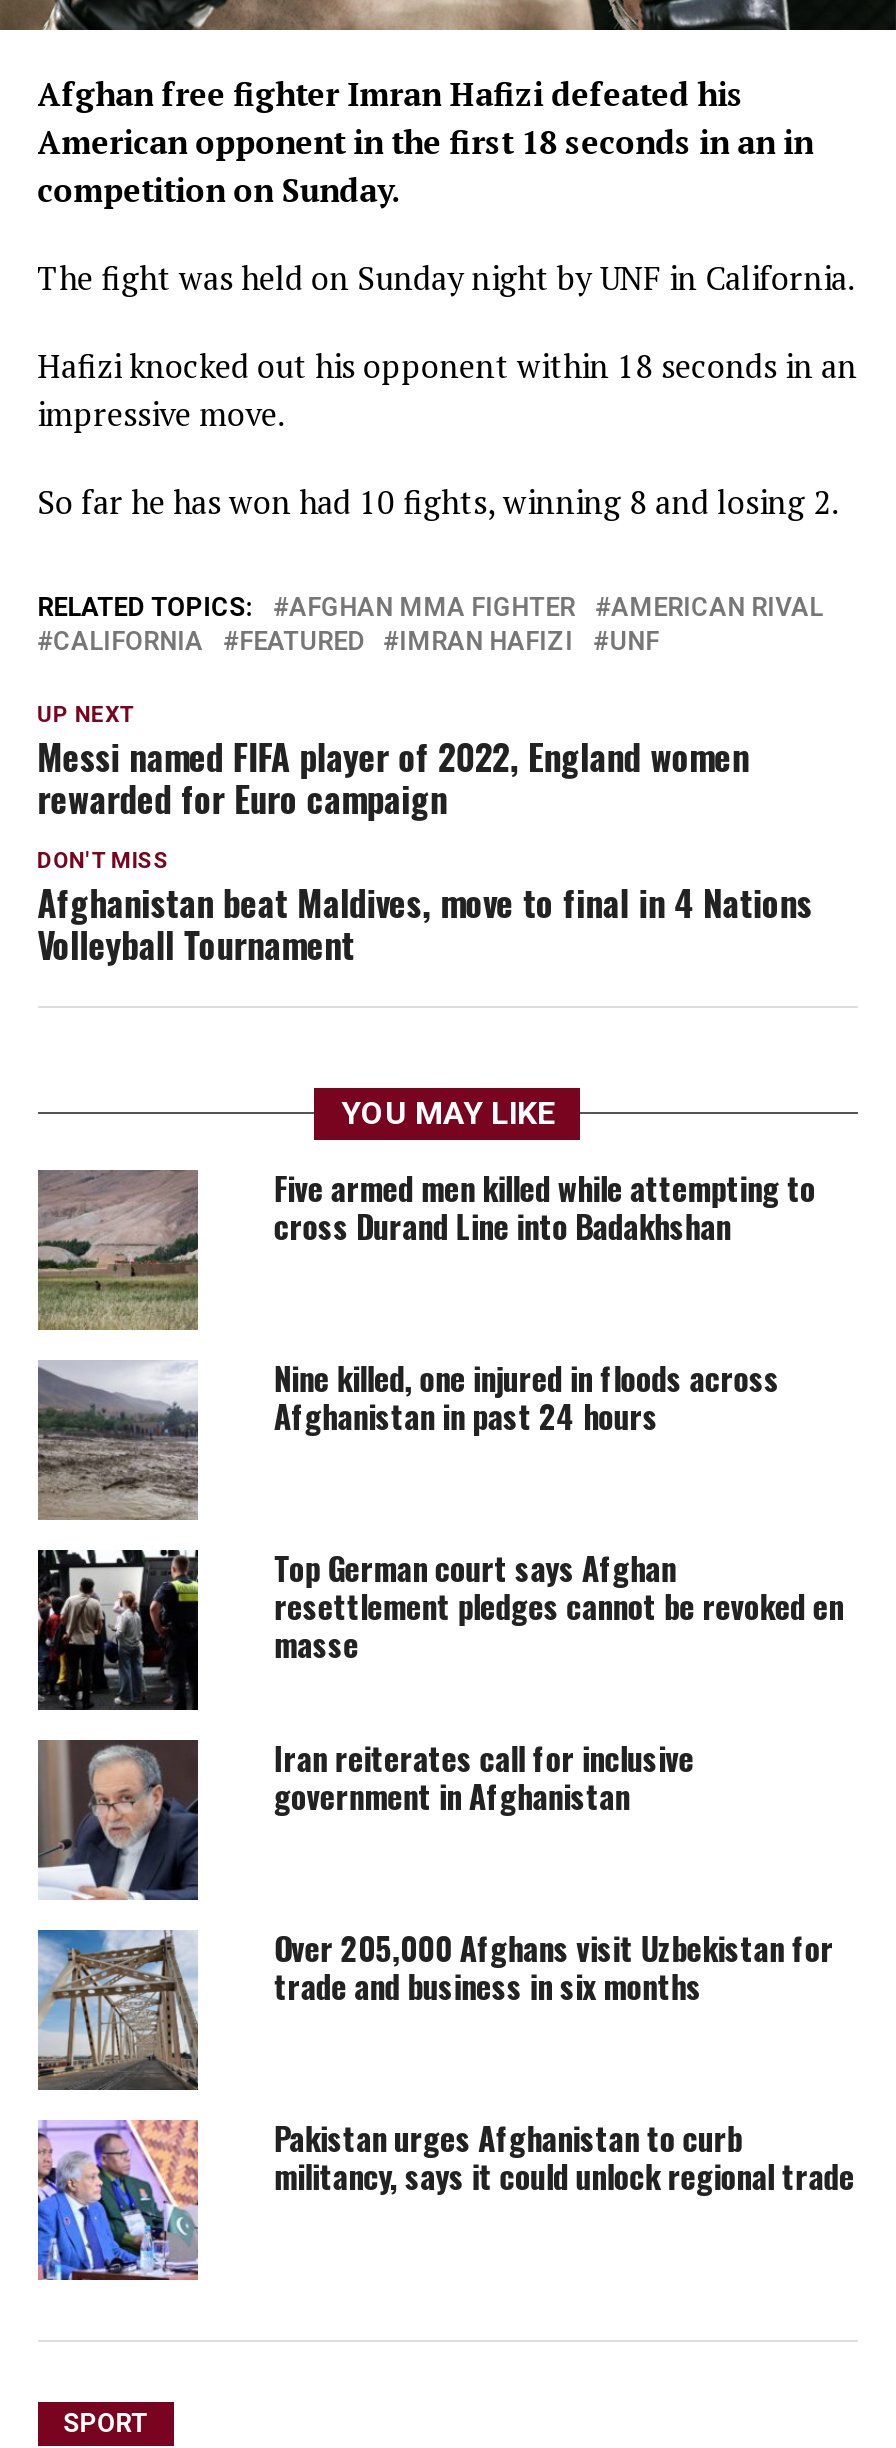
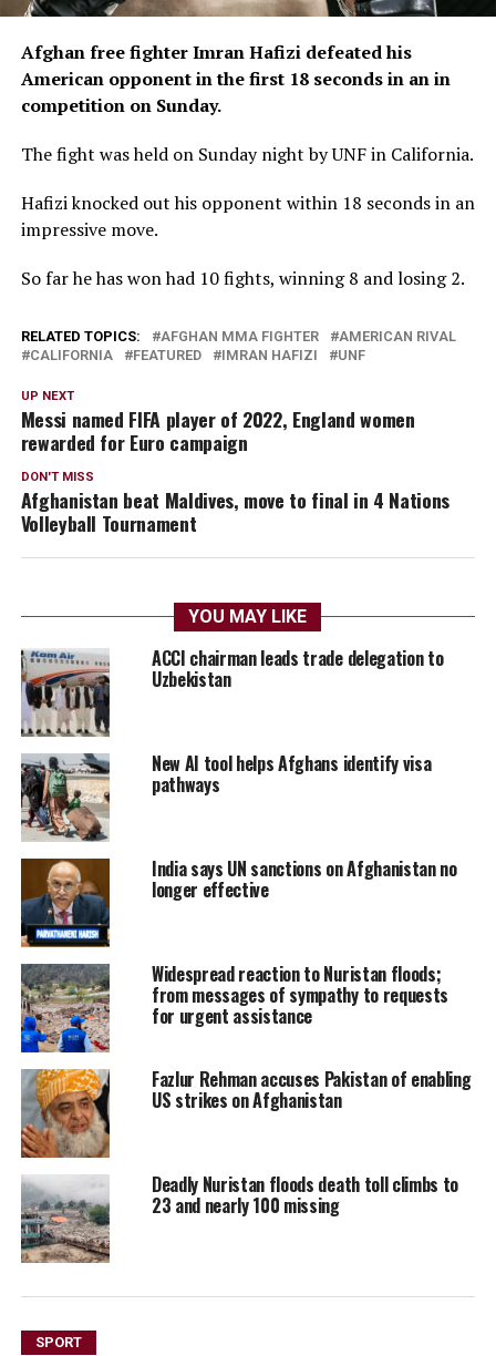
- [image]
- Five armed men killed while attempting to
- cross Durand Line into Badakhshan
+ [image]
+ ACCI chairman leads trade delegation to
+ Uzbekistan

- [image]
- Nine killed, one injured in floods across
- Afghanistan in past 24 hours
+ [image]
+ New AI tool helps Afghans identify visa
+ pathways

- [image]
- Top German court says Afghan
- resettlement pledges cannot be revoked en
- masse
+ [image]
+ India says UN sanctions on Afghanistan no
+ longer effective

- [image]
- Iran reiterates call for inclusive
- government in Afghanistan
+ [image]
+ Widespread reaction to Nuristan floods;
+ from messages of sympathy to requests
+ for urgent assistance

- [image]
- Over 205,000 Afghans visit Uzbekistan for
- trade and business in six months
+ [image]
+ Fazlur Rehman accuses Pakistan of enabling
+ US strikes on Afghanistan

- [image]
- Pakistan urges Afghanistan to curb
- militancy, says it could unlock regional trade
+ [image]
+ Deadly Nuristan floods death toll climbs to
+ 23 and nearly 100 missing
